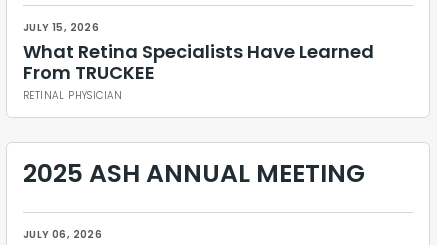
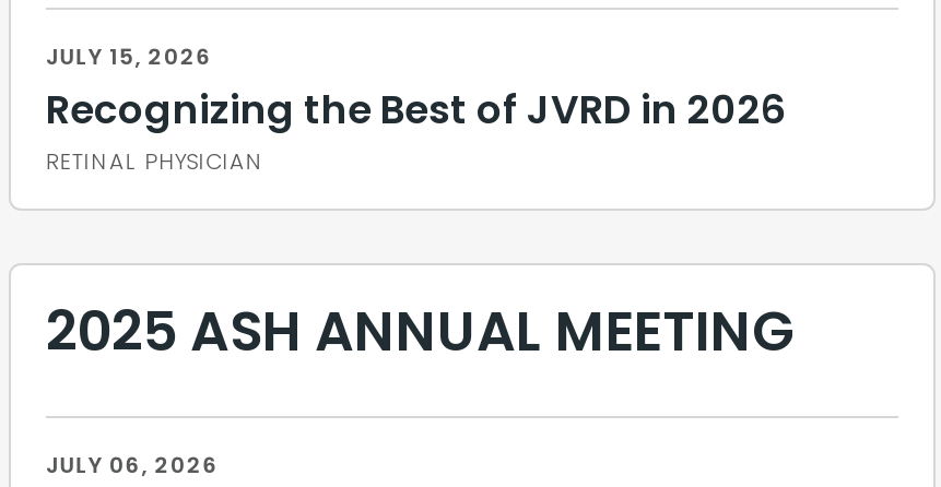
- What Retina Specialists Have Learned
- From TRUCKEE
+ Recognizing the Best of JVRD in 2026
